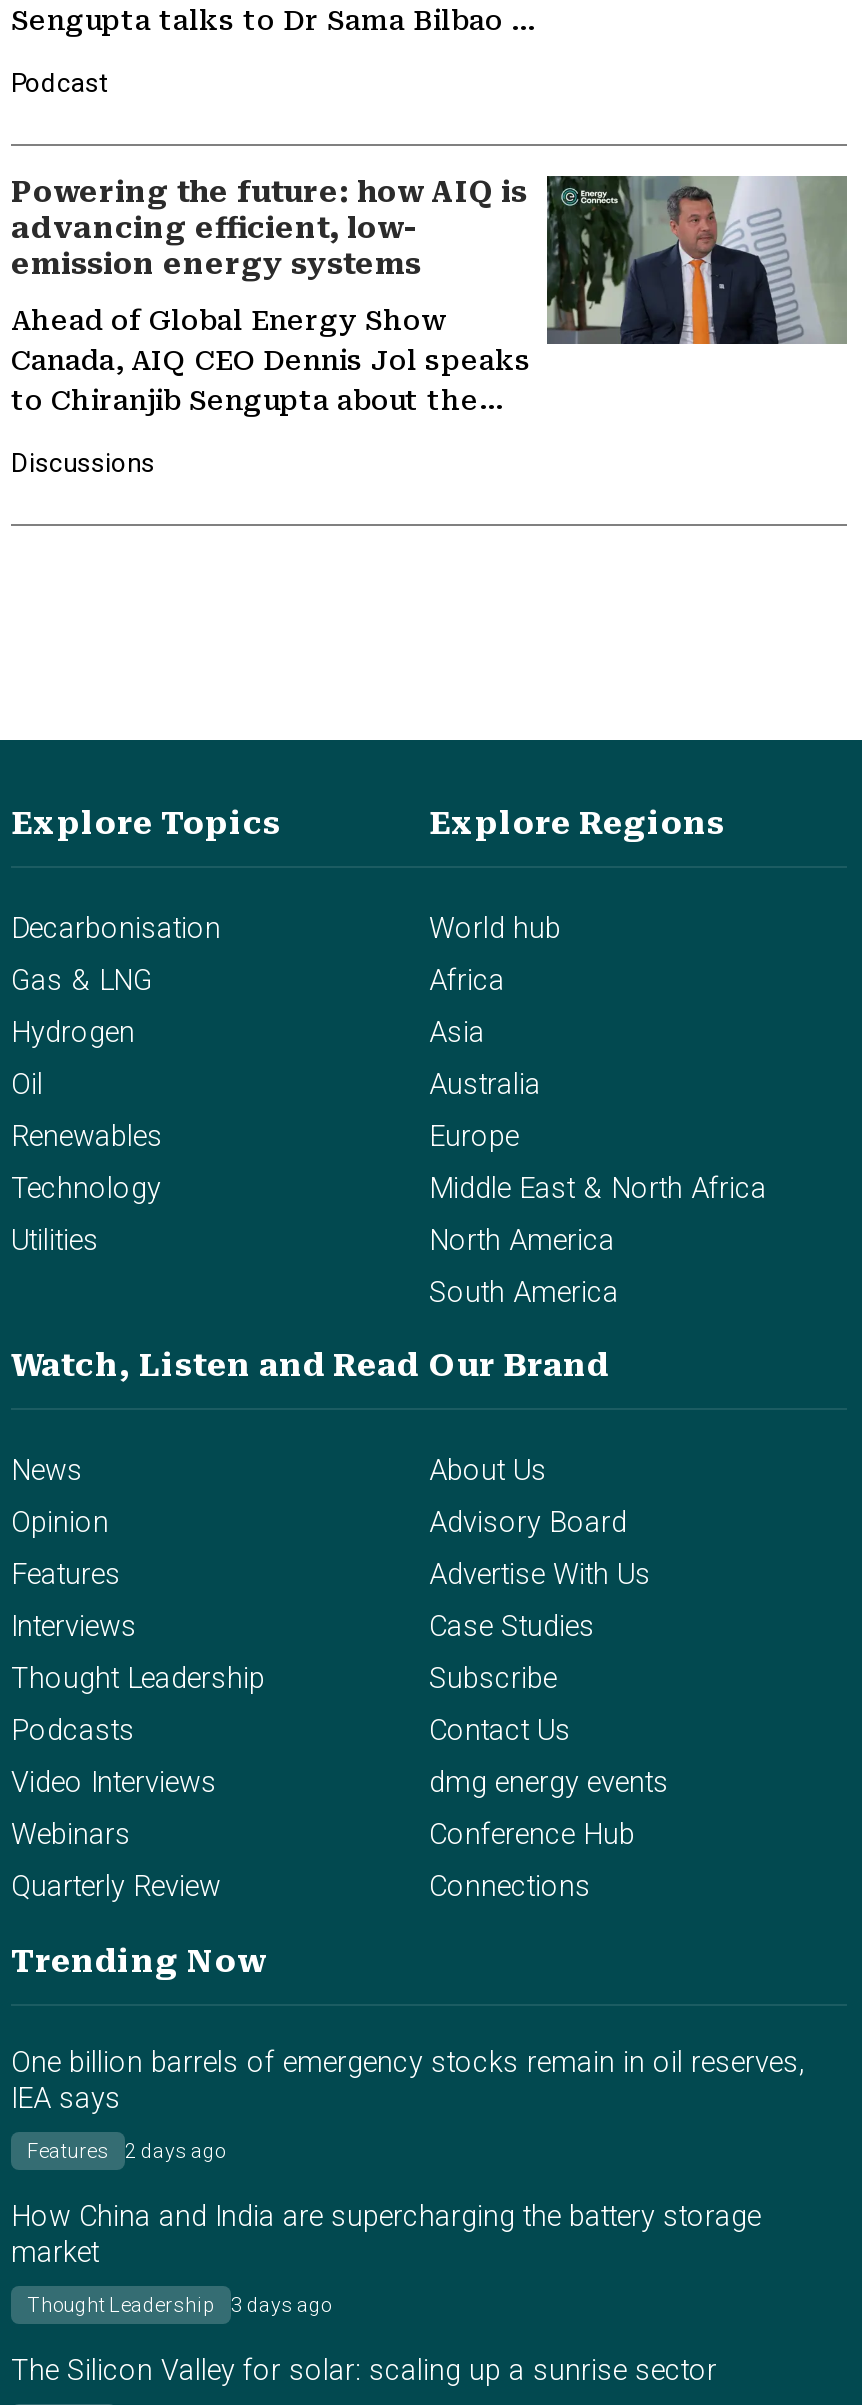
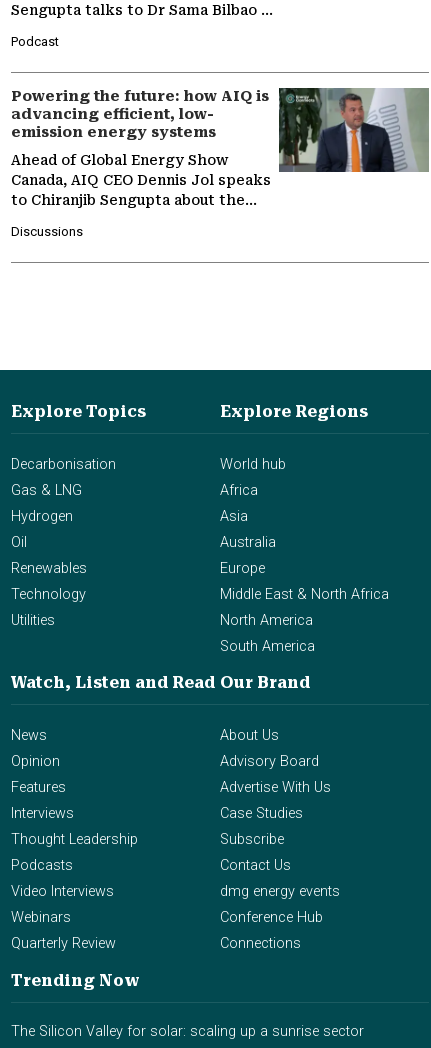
- One billion barrels of emergency stocks remain in oil reserves,
- IEA says
- Features
- 2 days ago
- How China and India are supercharging the battery storage
- market
- Thought Leadership
- 3 days ago
